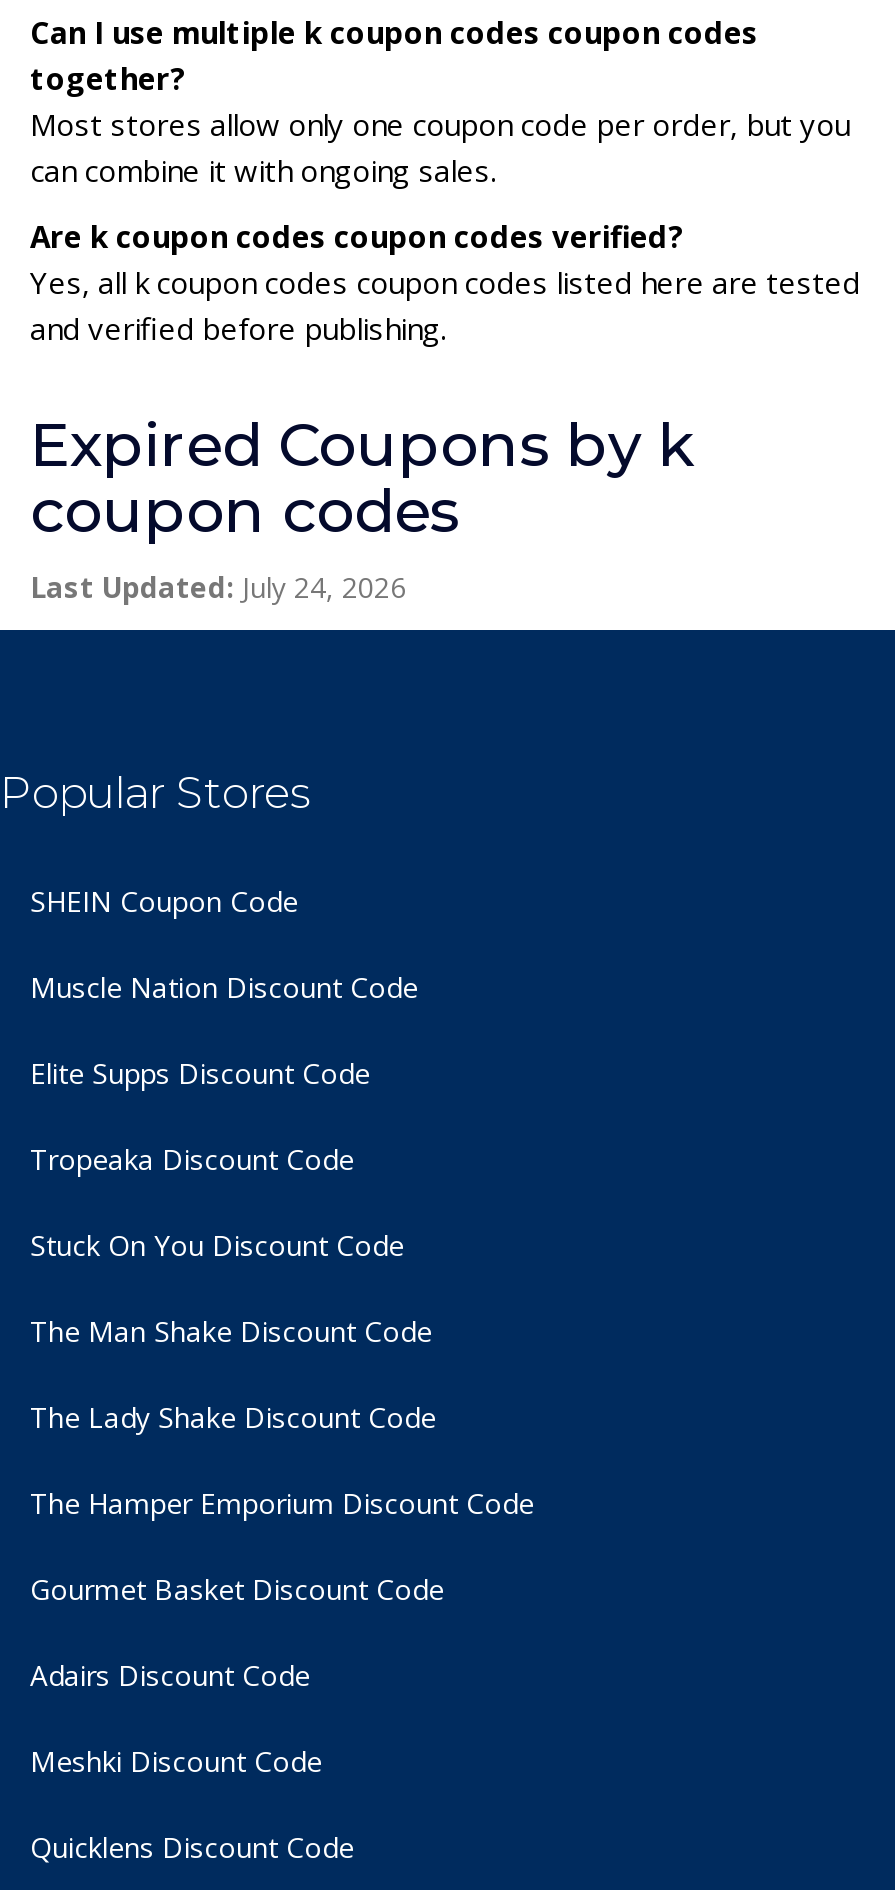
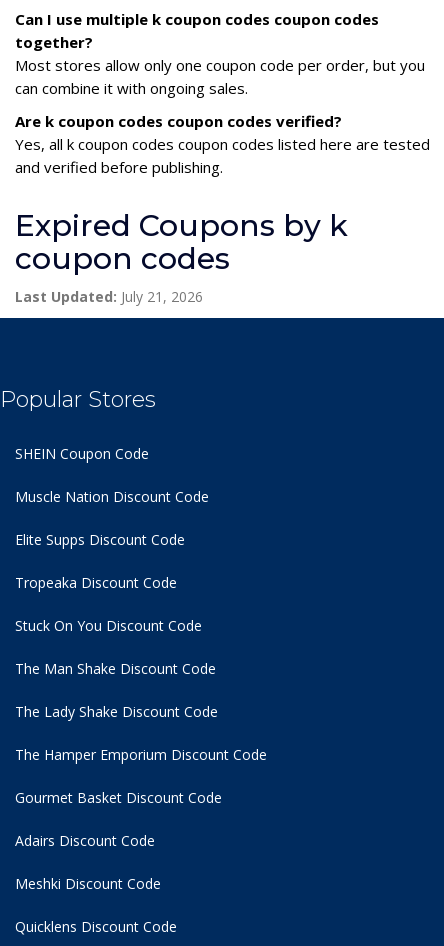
- Last Updated: July 24, 2026
+ Last Updated: July 21, 2026
